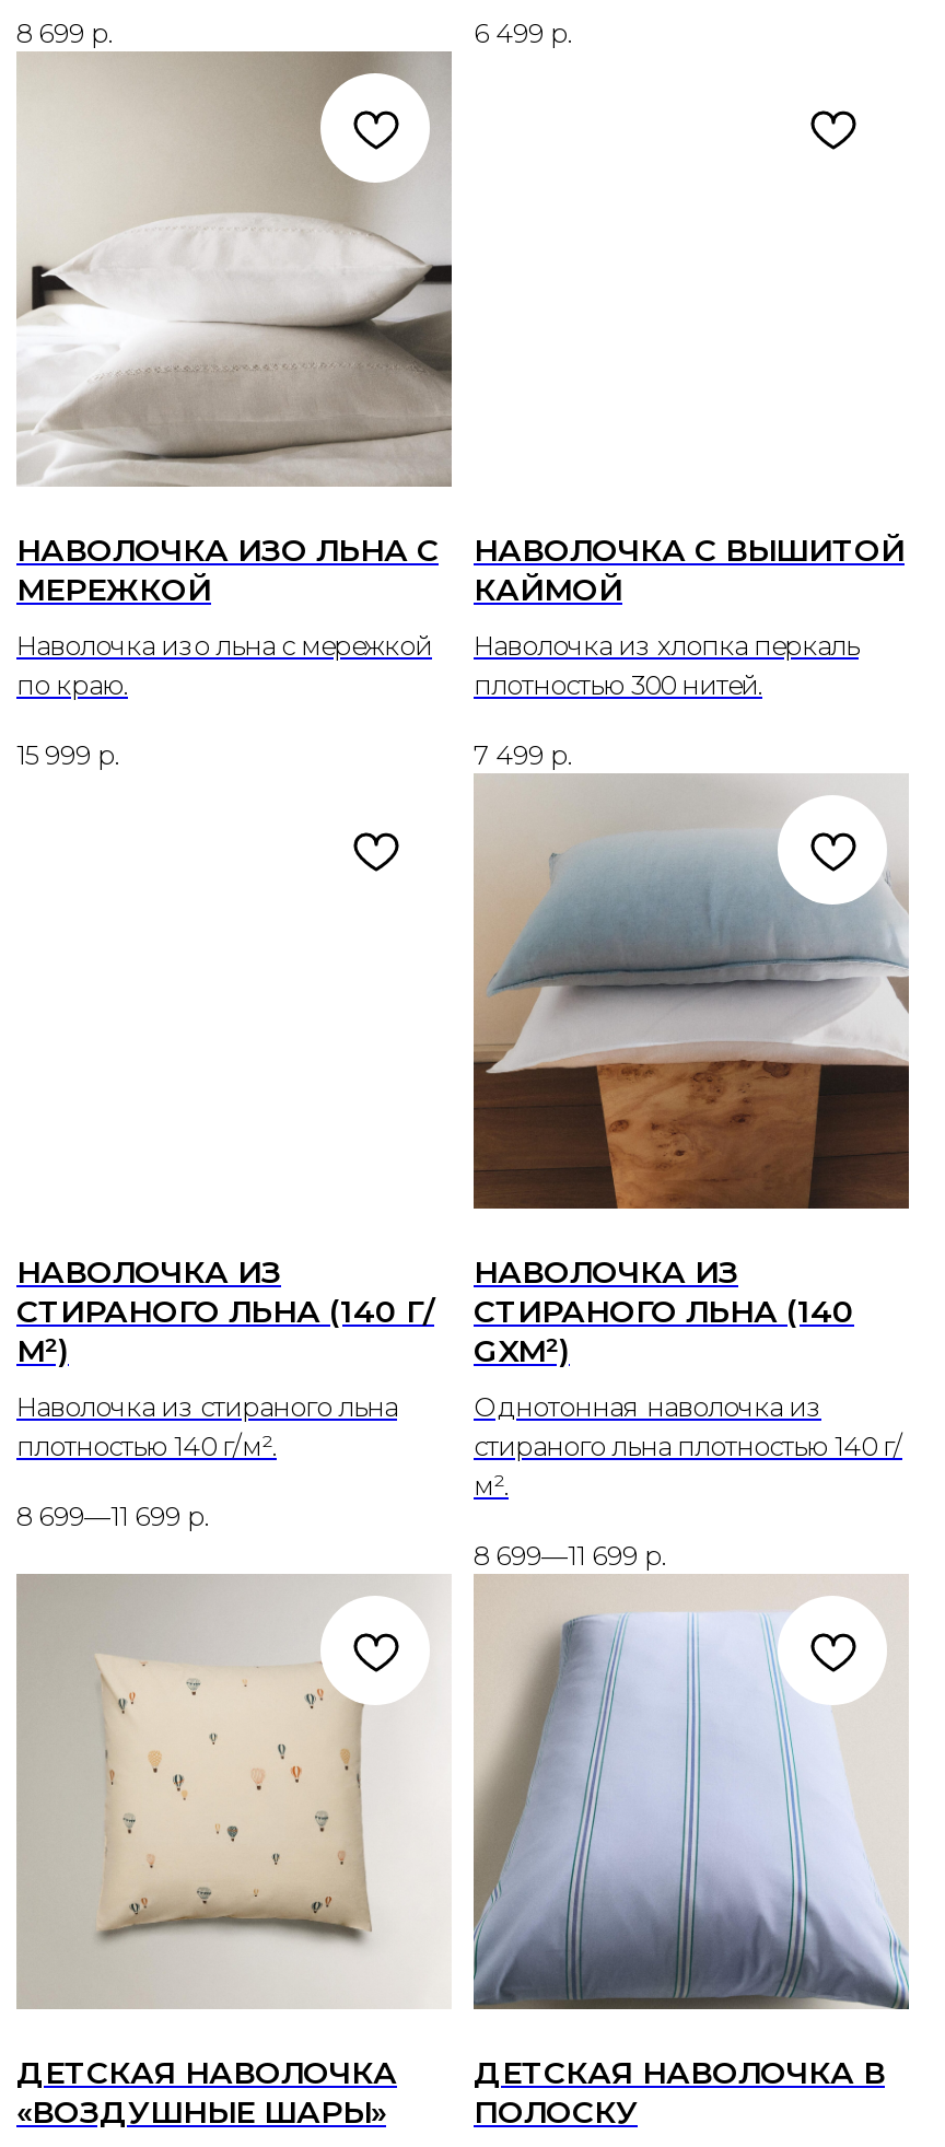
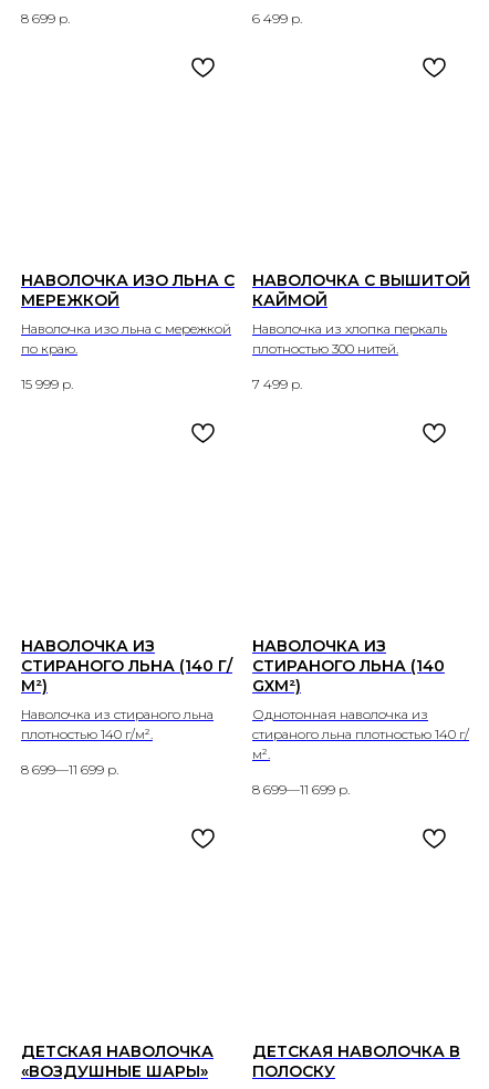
- [image]

- [image]

- [image]

- [image]
